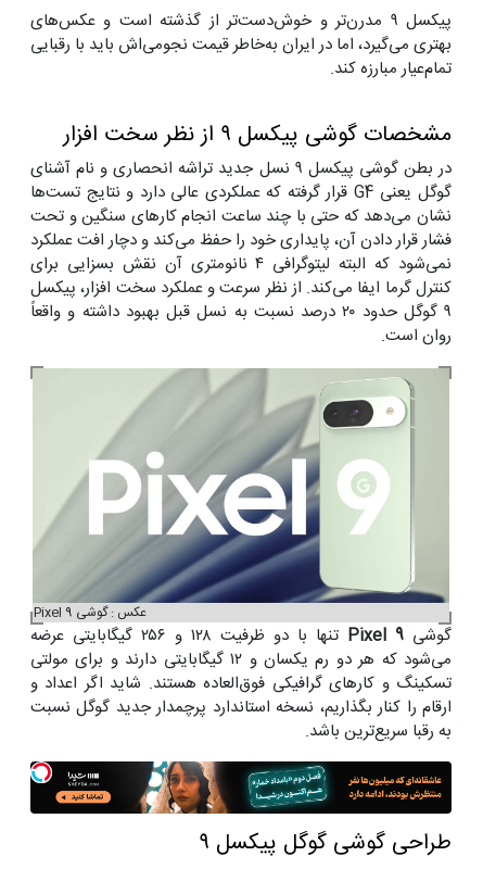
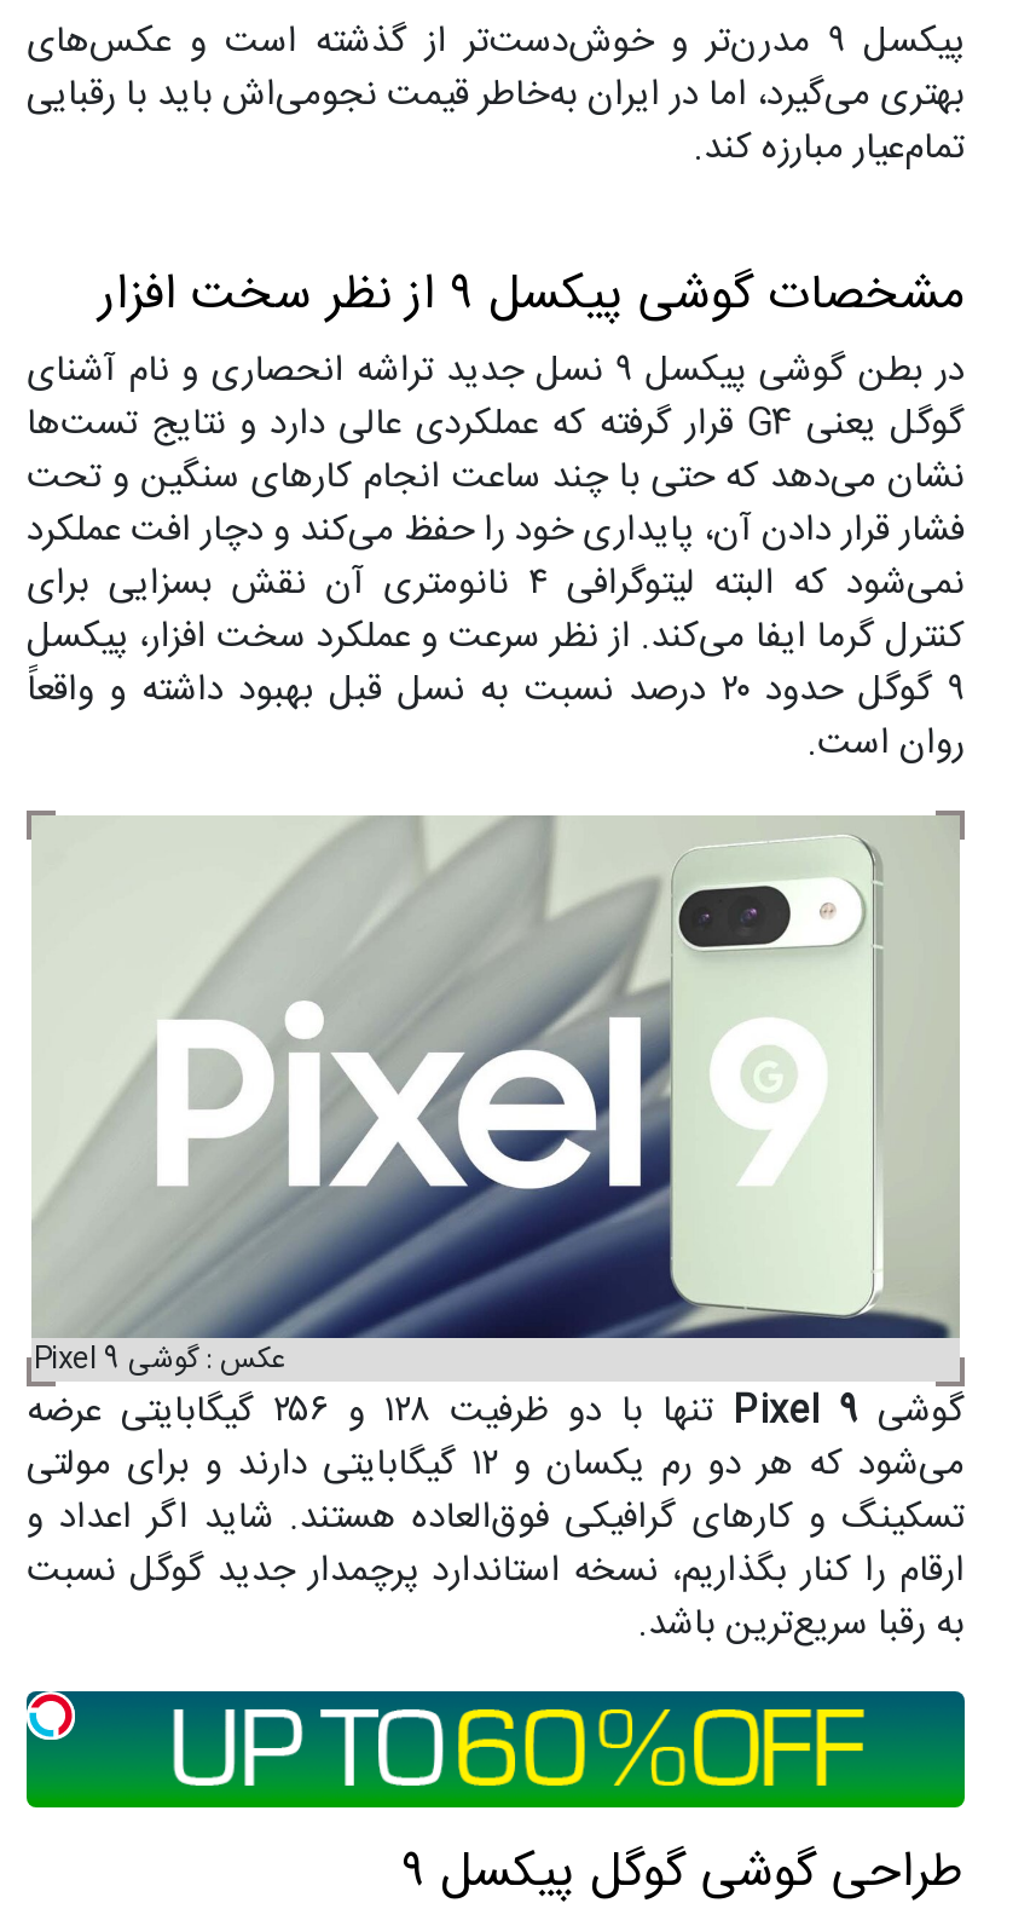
- [image]
+ [image]
